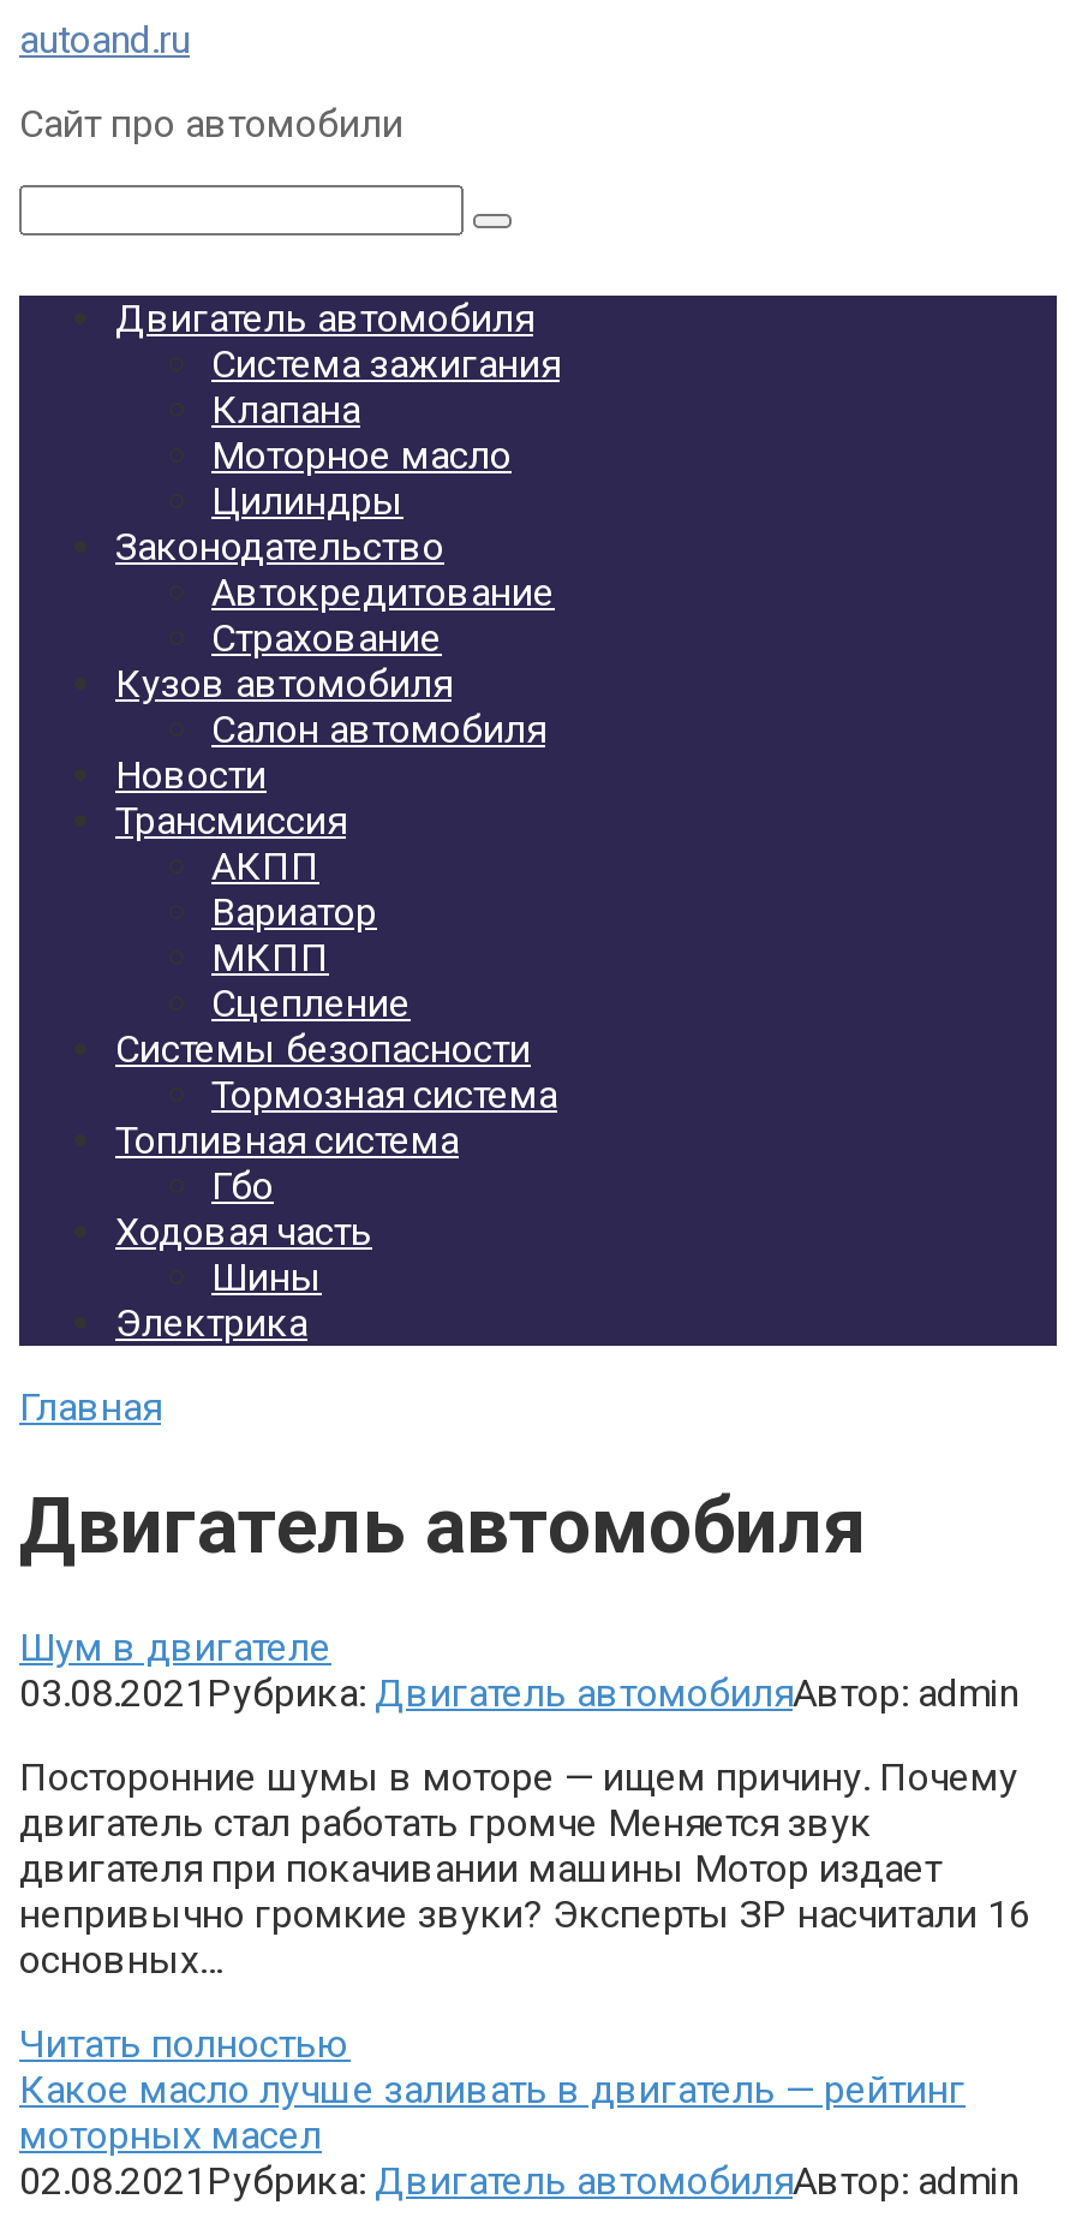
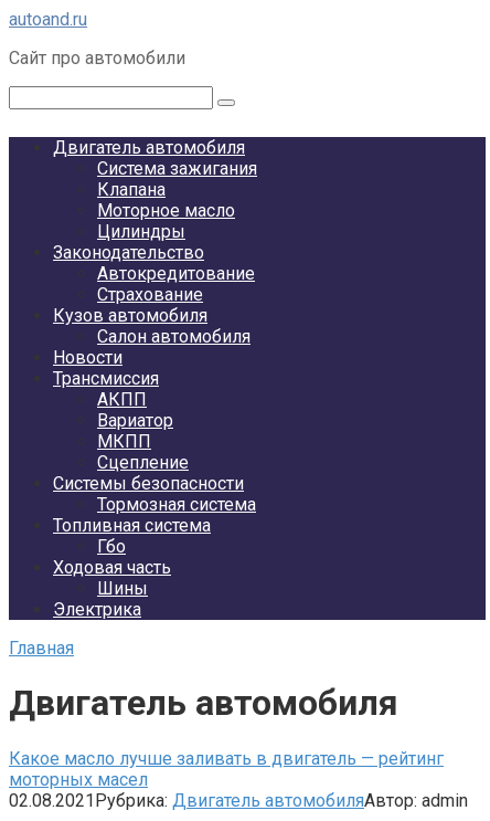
- Шум в двигателе
- 03.08.2021 Рубрика: Двигатель автомобиляАвтор: admin
- Посторонние шумы в моторе — ищем причину. Почему
- двигатель стал работать громче Меняется звук
- двигателя при покачивании машины Мотор издает
- непривычно громкие звуки? Эксперты ЗР насчитали 16
- основных…
- Читать полностью
